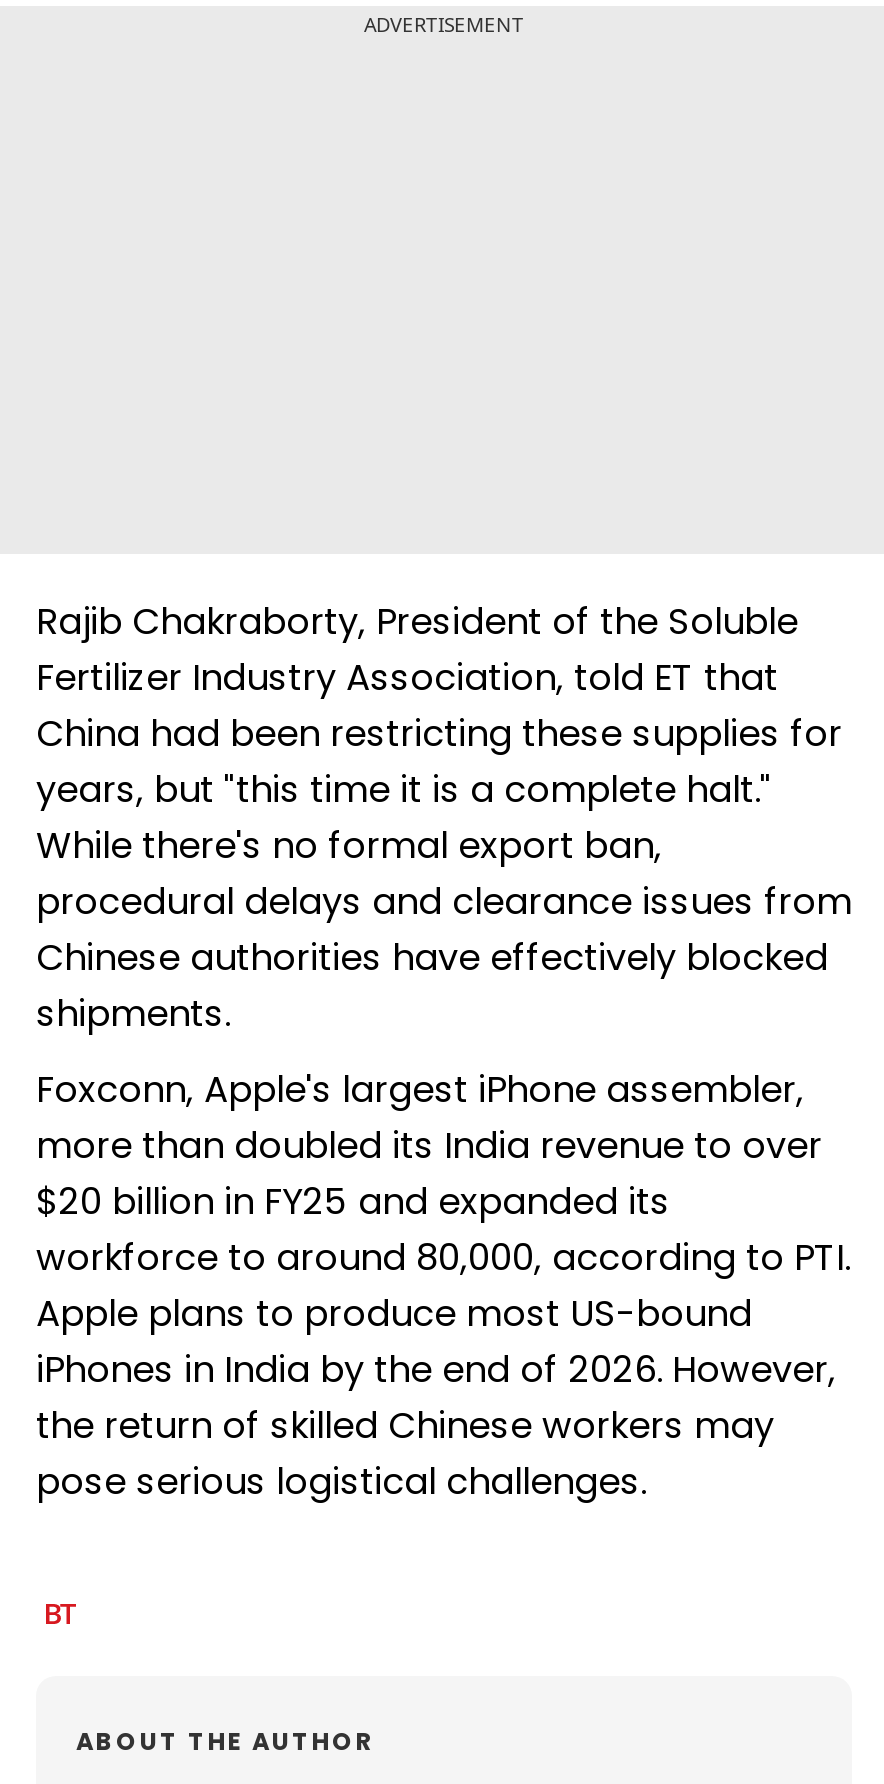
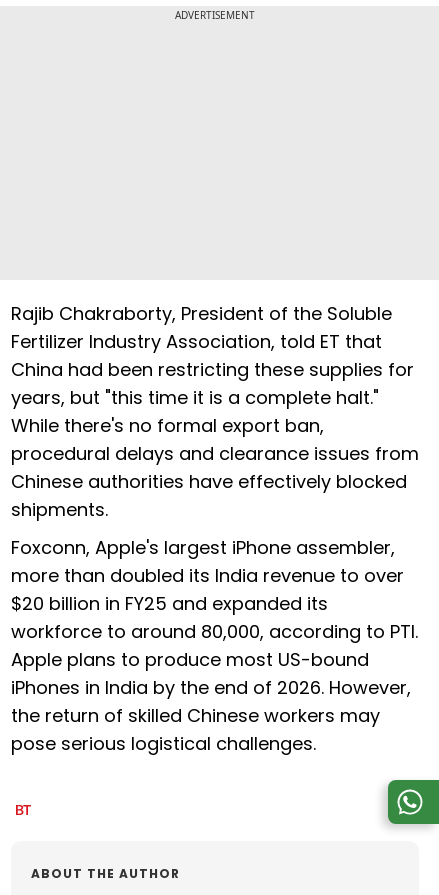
+ [image]
